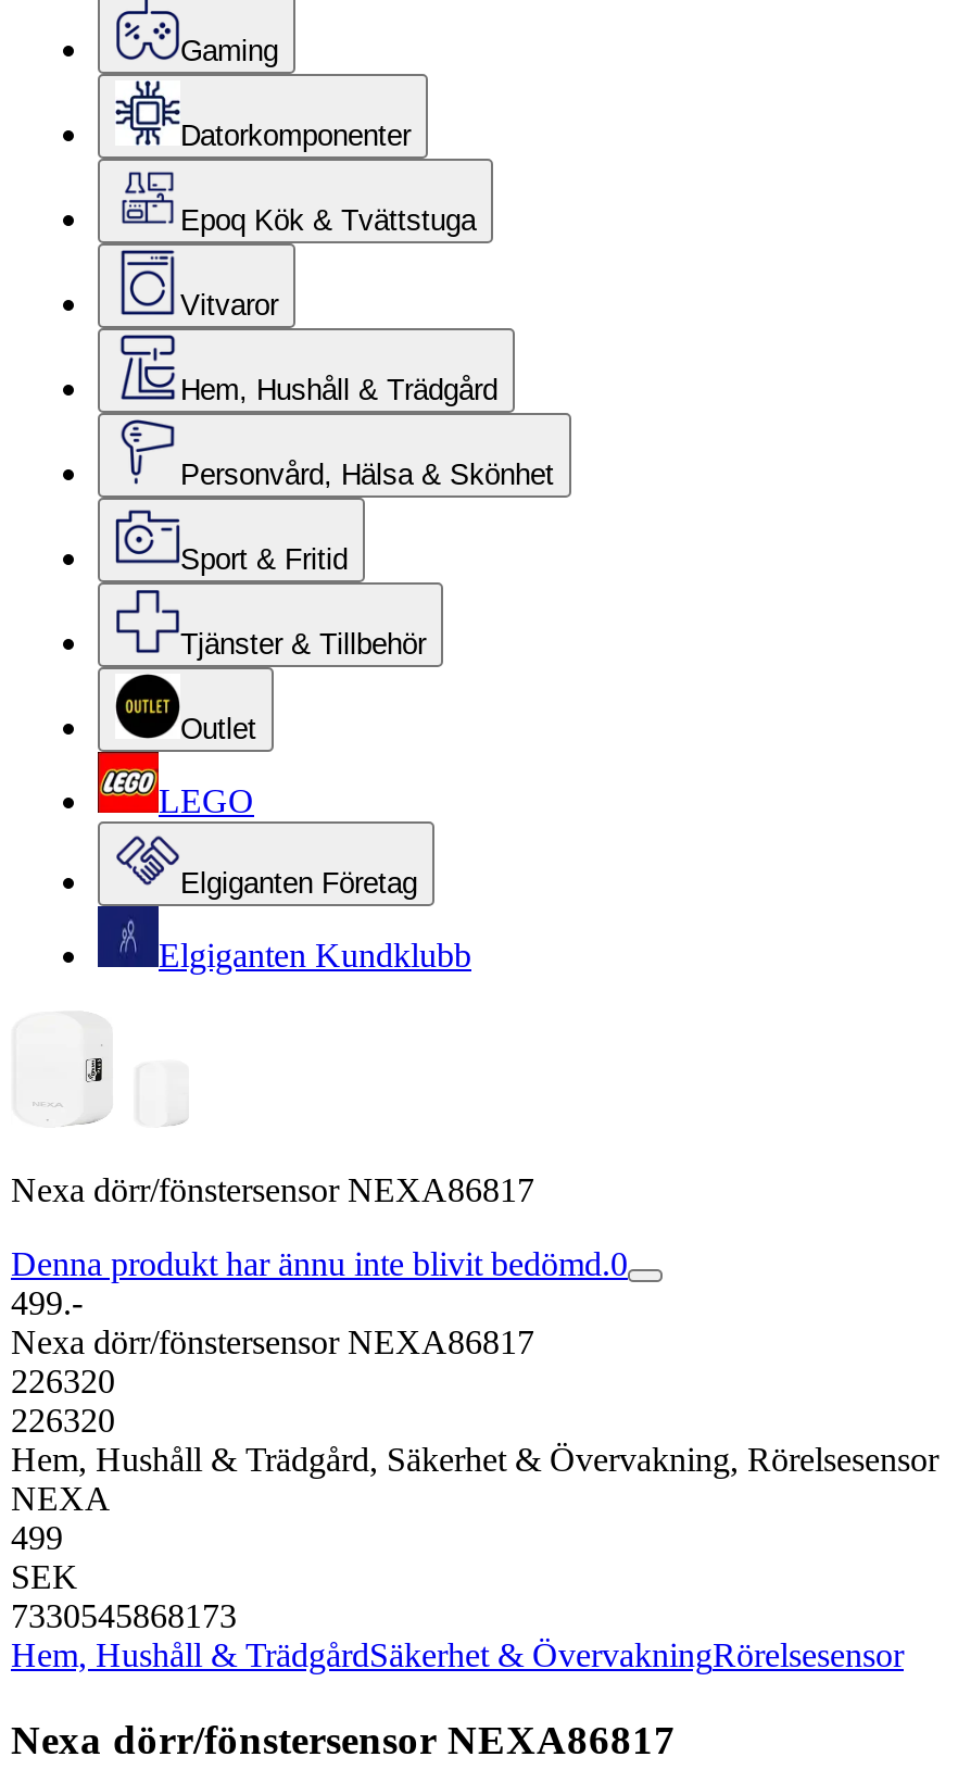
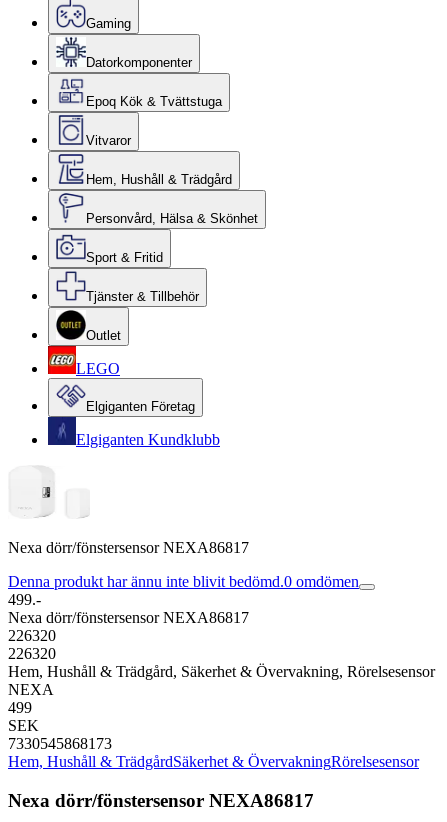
- Denna produkt har ännu inte blivit bedömd.0
+ Denna produkt har ännu inte blivit bedömd.0 omdömen
